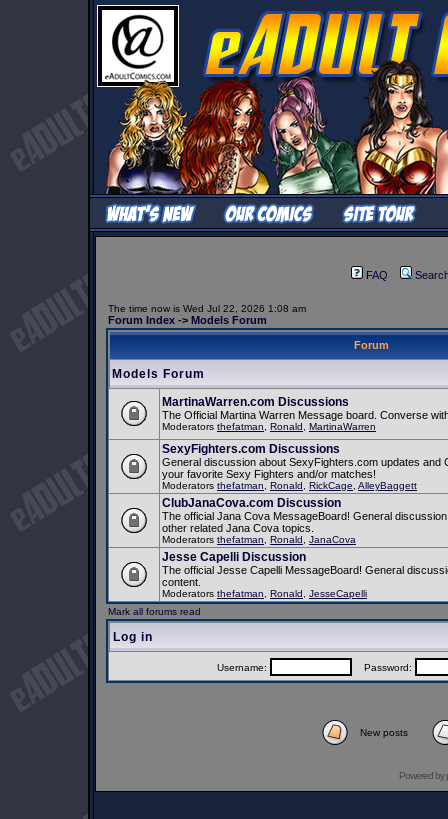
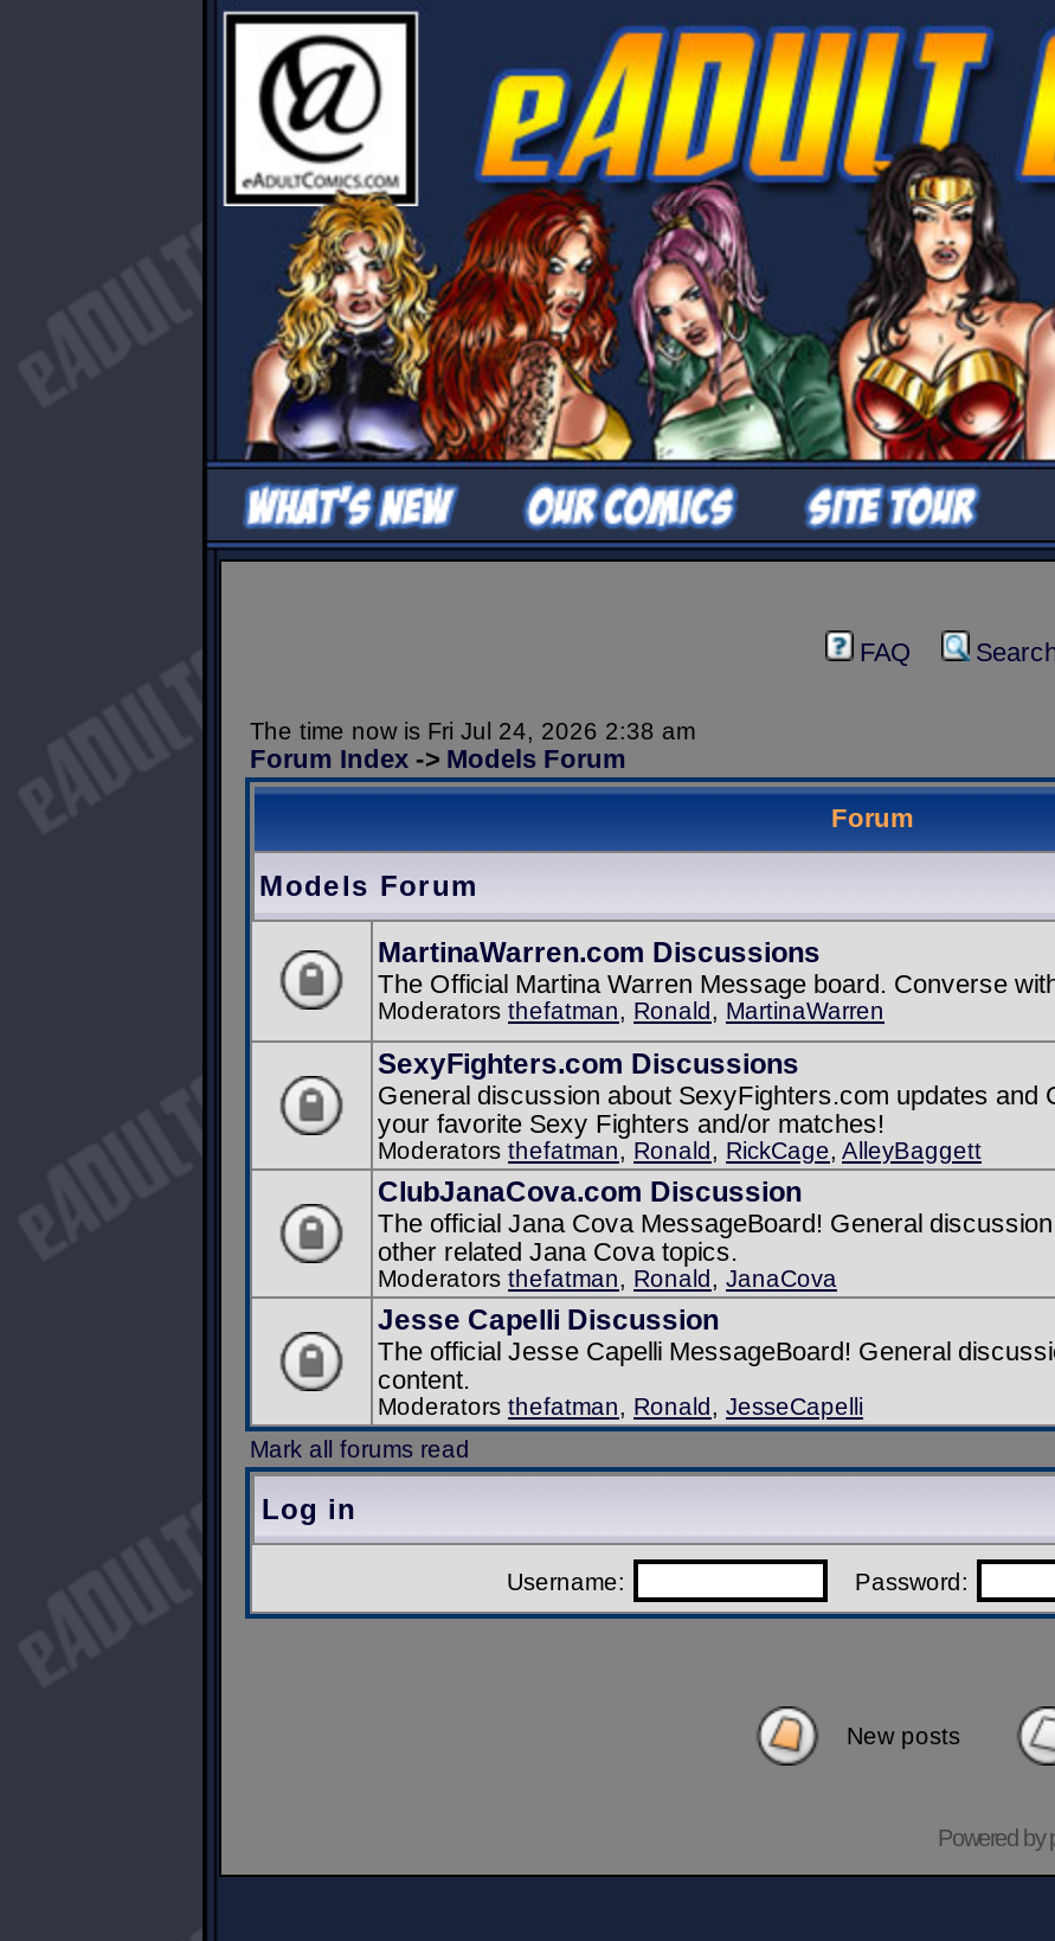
- The time now is Wed Jul 22, 2026 1:08 am
+ The time now is Fri Jul 24, 2026 2:38 am
